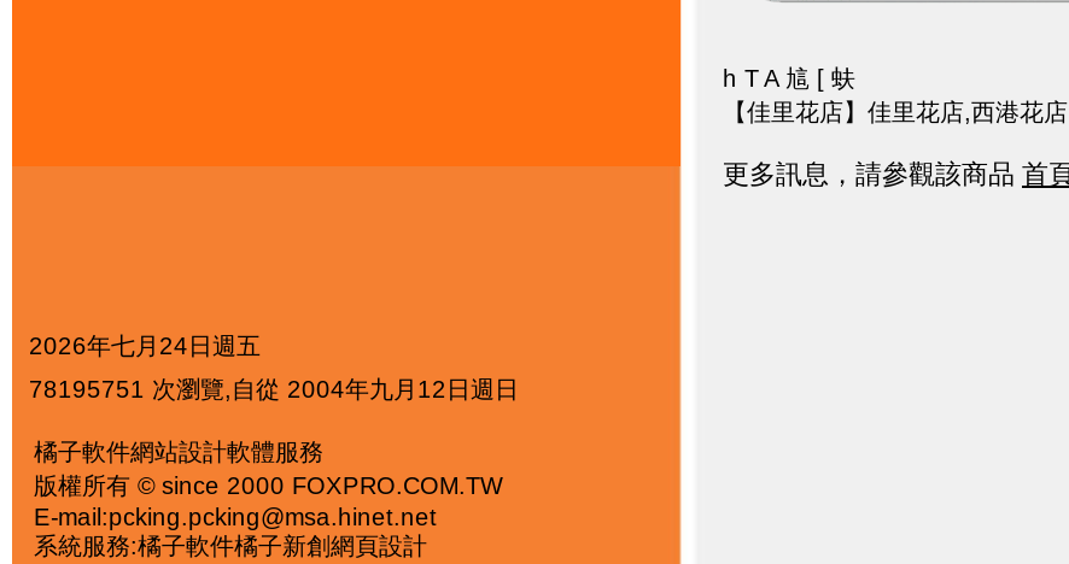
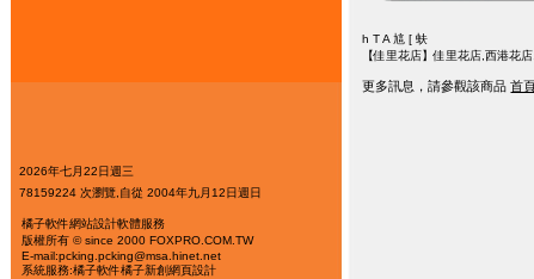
- 2026年七月24日週五
+ 2026年七月22日週三

- 78195751 次瀏覽,自從 2004年九月12日週日
+ 78159224 次瀏覽,自從 2004年九月12日週日
